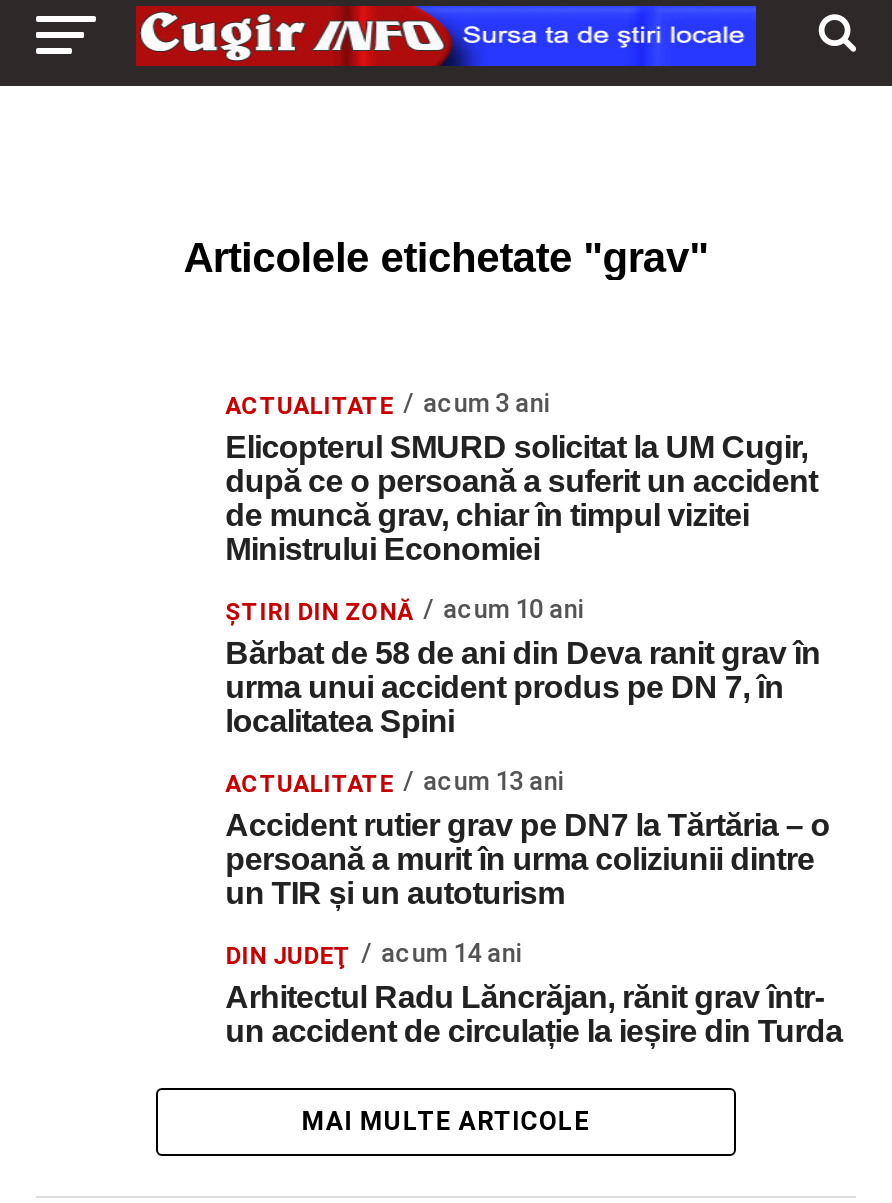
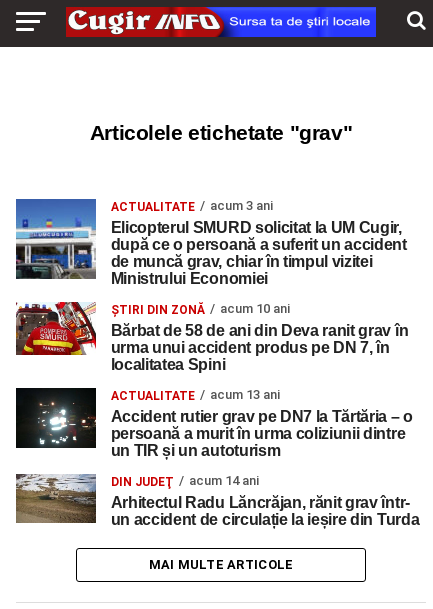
+ [image]

+ [image]

+ [image]

+ [image]
